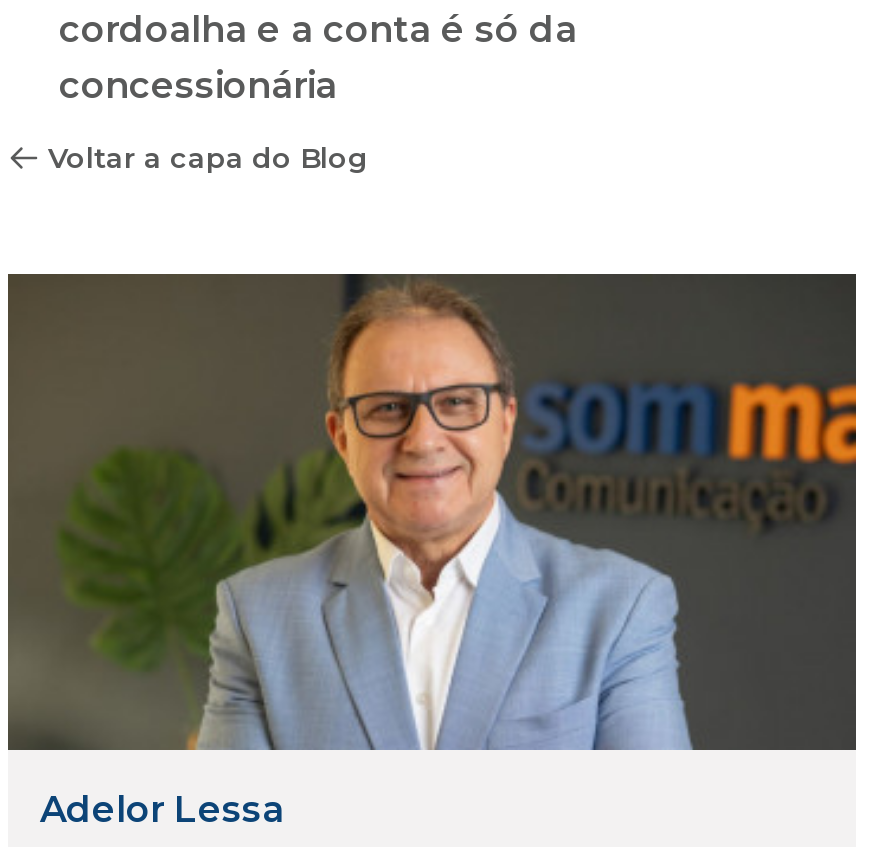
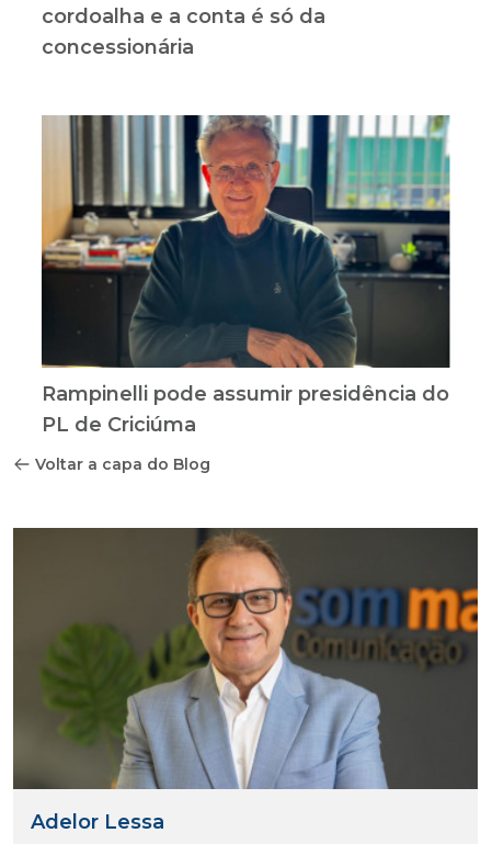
+ [image]
+ Rampinelli pode assumir presidência do
+ PL de Criciúma
